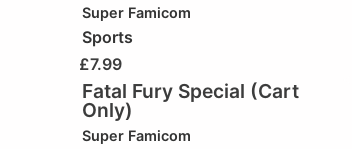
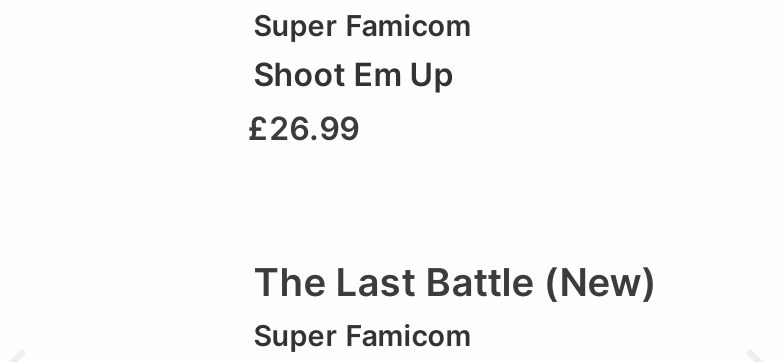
- Sports
- £7.99
- Fatal Fury Special (Cart
- Only)
+ Shoot Em Up
+ £26.99
+ The Last Battle (New)
